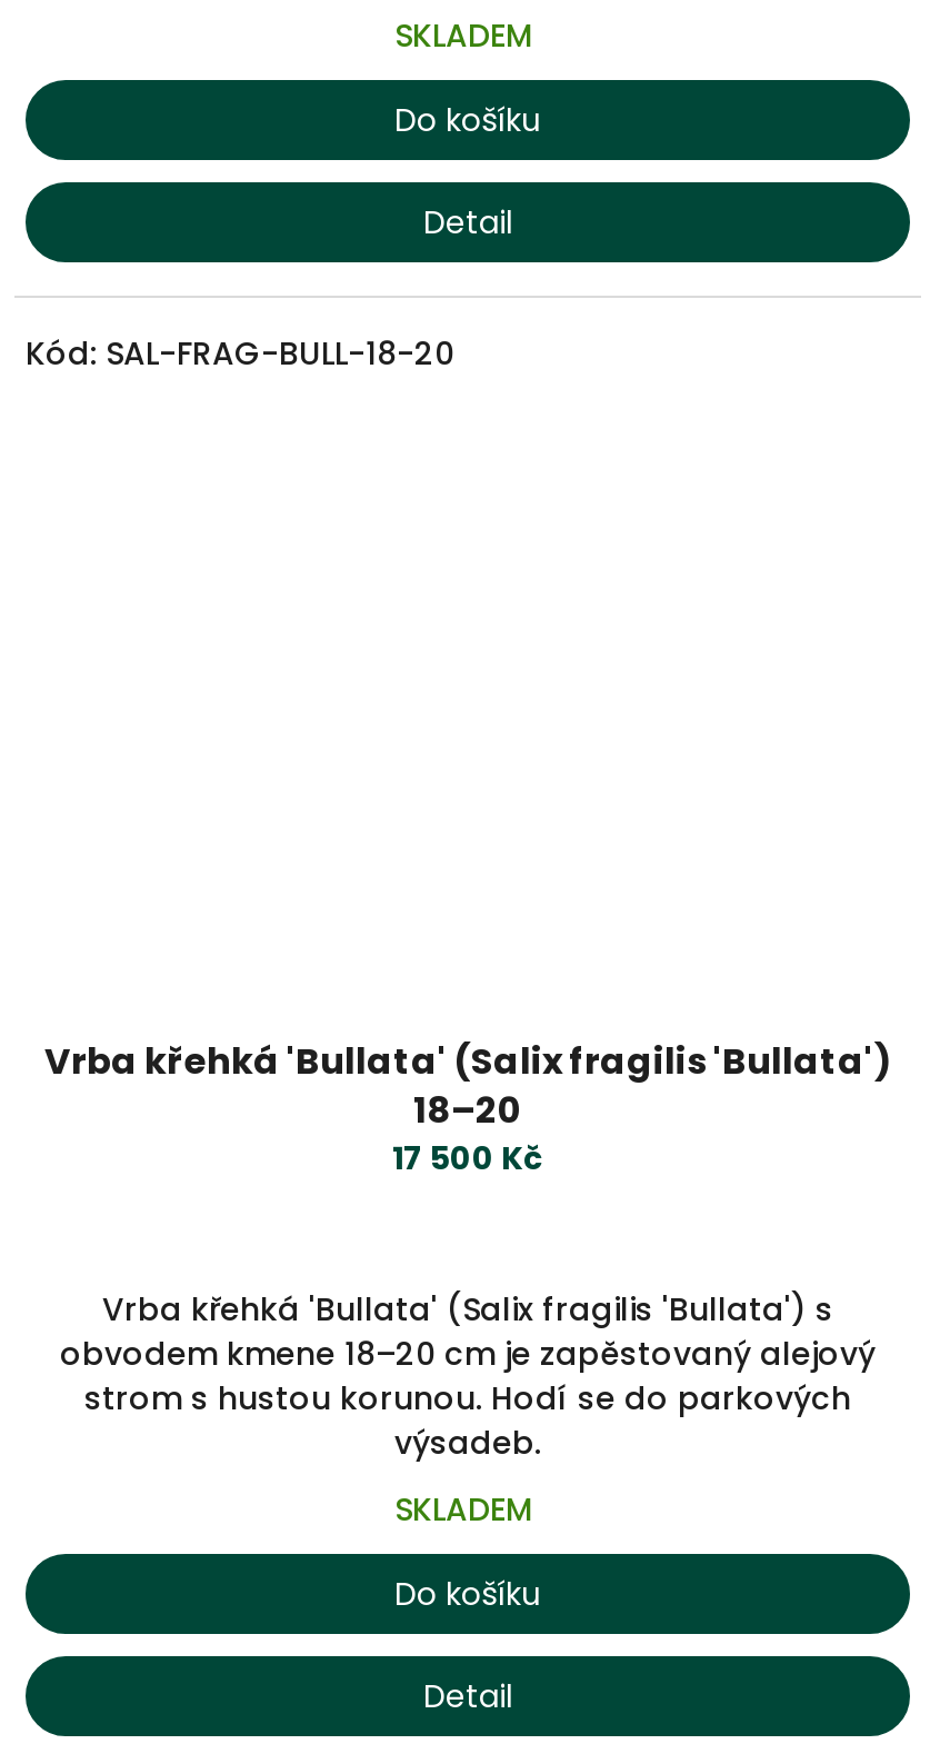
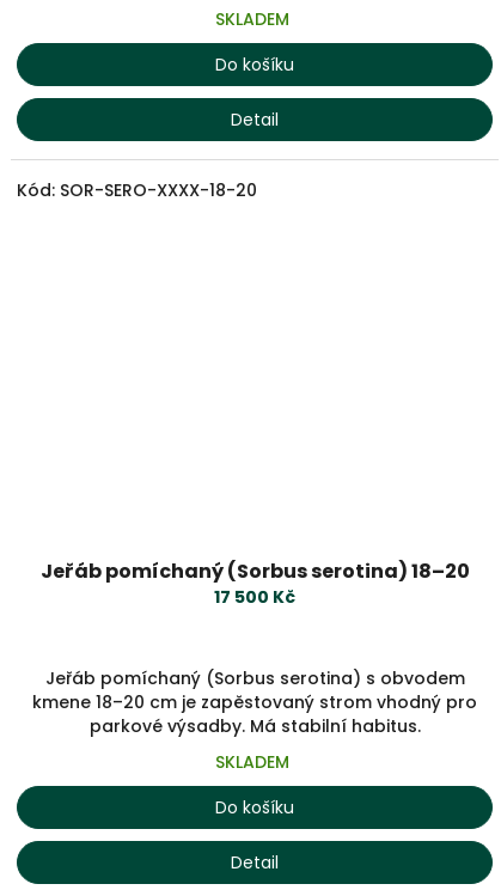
- Kód: SAL-FRAG-BULL-18-20
+ Kód: SOR-SERO-XXXX-18-20

- Vrba křehká 'Bullata' (Salix fragilis 'Bullata')
- 18–20
+ Jeřáb pomíchaný (Sorbus serotina) 18–20

- Vrba křehká 'Bullata' (Salix fragilis 'Bullata') s
- obvodem kmene 18–20 cm je zapěstovaný alejový
- strom s hustou korunou. Hodí se do parkových
- výsadeb.
+ Jeřáb pomíchaný (Sorbus serotina) s obvodem
+ kmene 18–20 cm je zapěstovaný strom vhodný pro
+ parkové výsadby. Má stabilní habitus.
